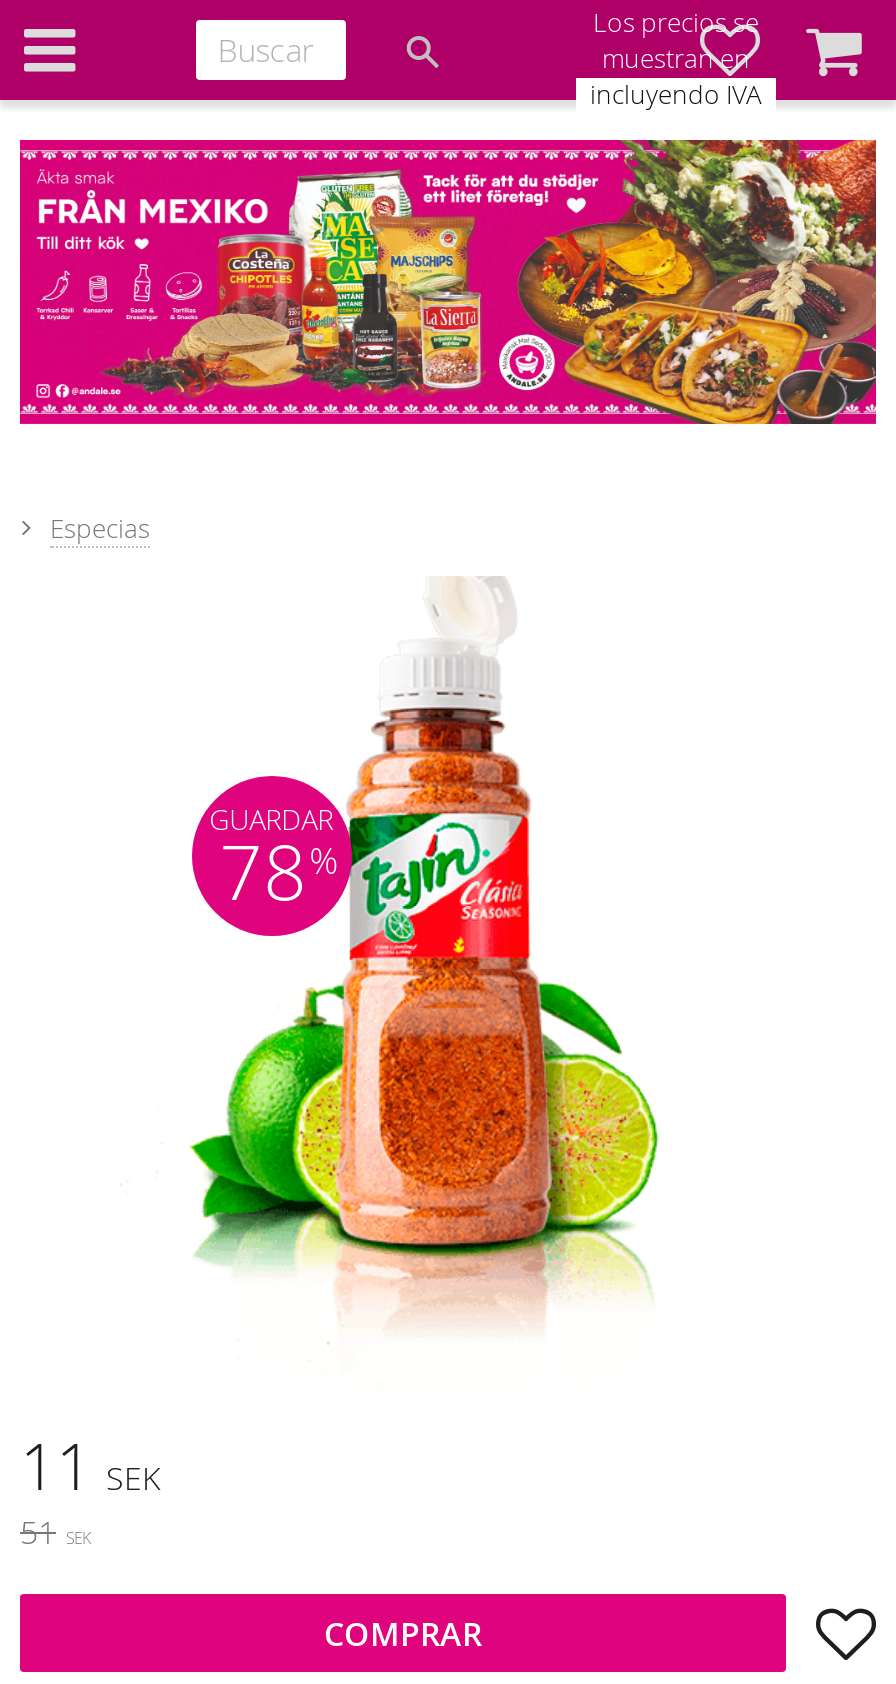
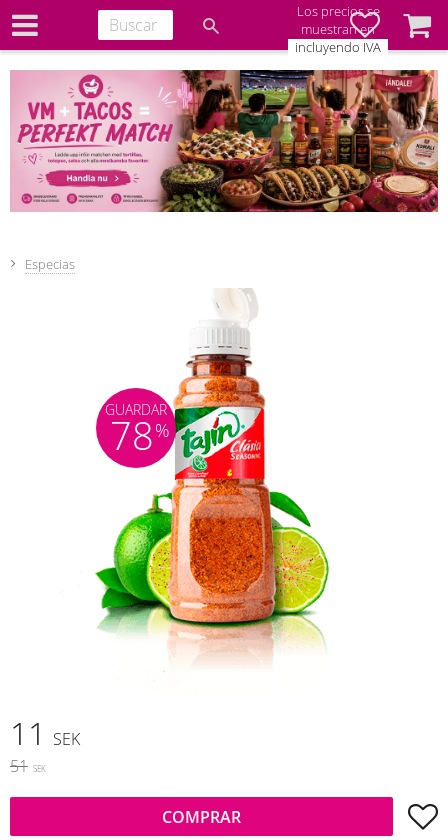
- [image]
+ [image]
